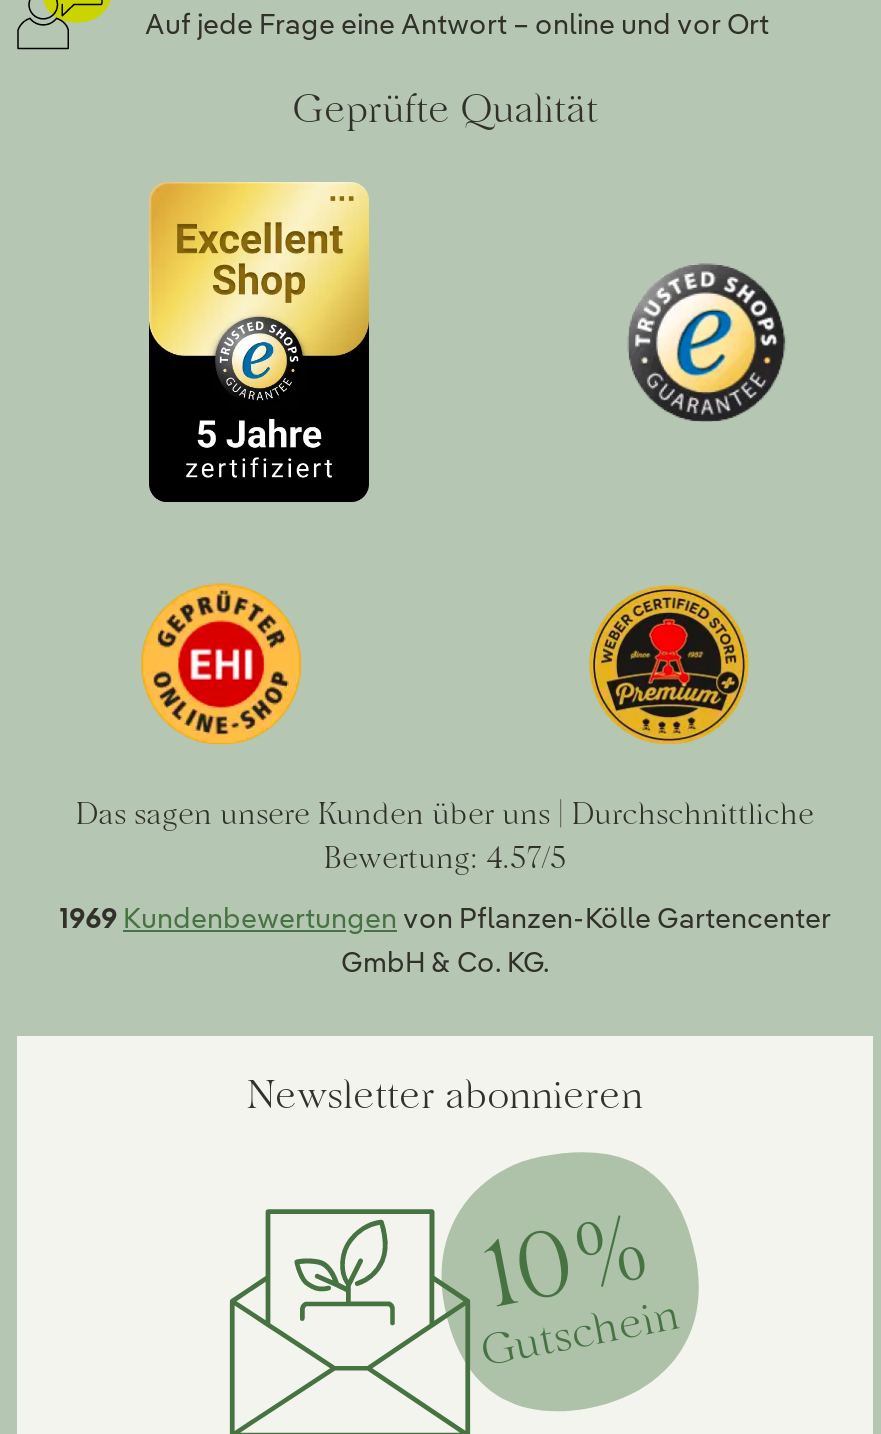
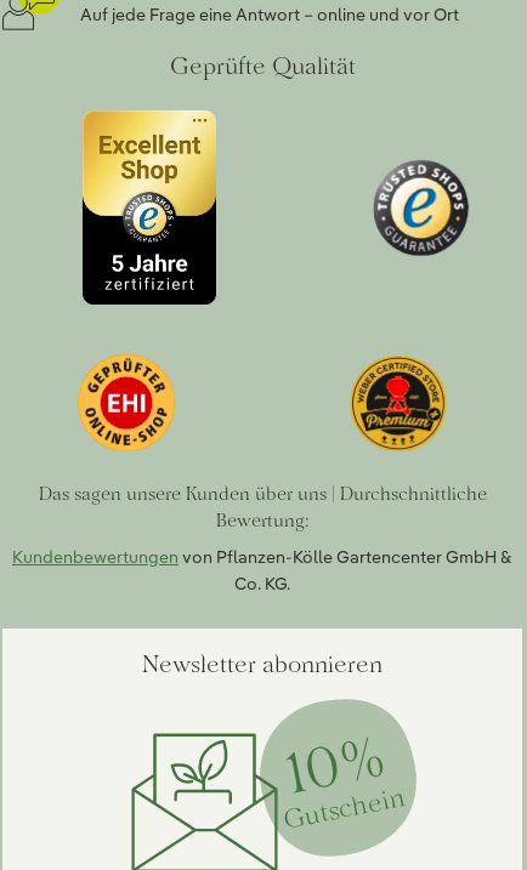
- Bewertung: 4.57/5
+ Bewertung:

- 1969 Kundenbewertungen von Pflanzen-Kölle Gartencenter
- GmbH & Co. KG.
+ Kundenbewertungen von Pflanzen-Kölle Gartencenter GmbH &
+ Co. KG.
